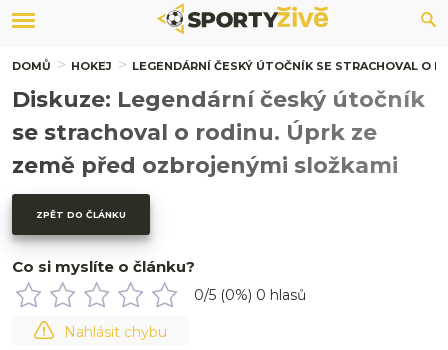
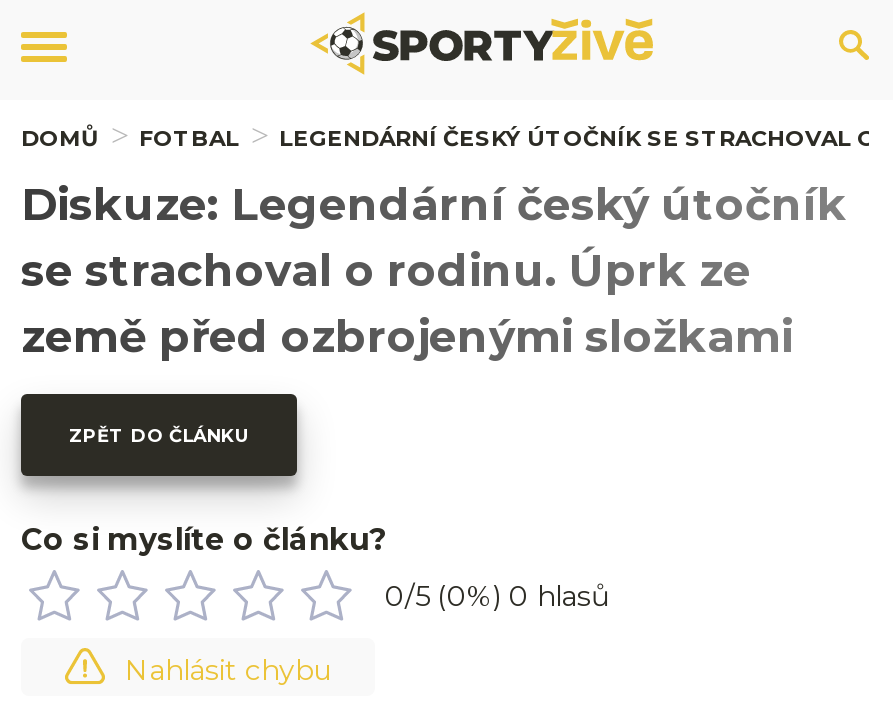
- HOKEJ
+ FOTBAL
